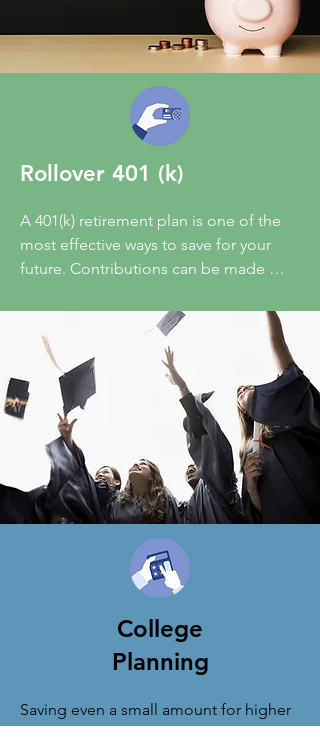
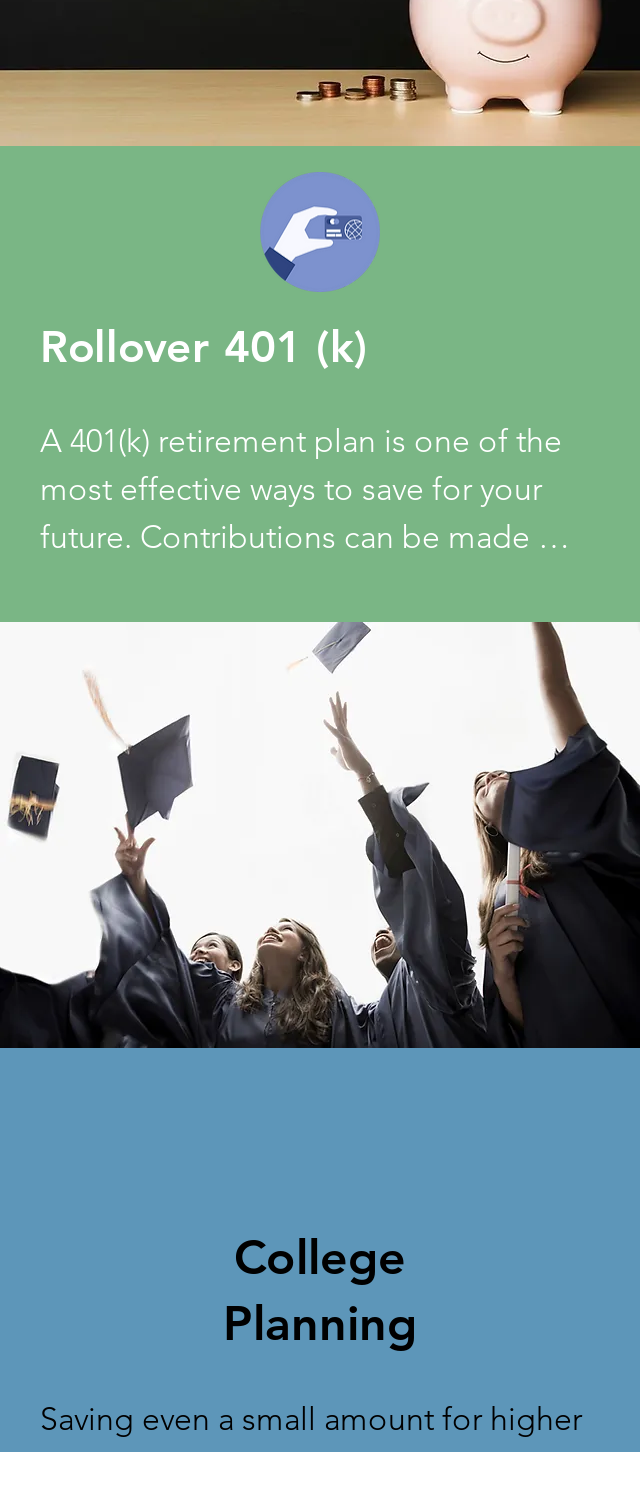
- [image]
